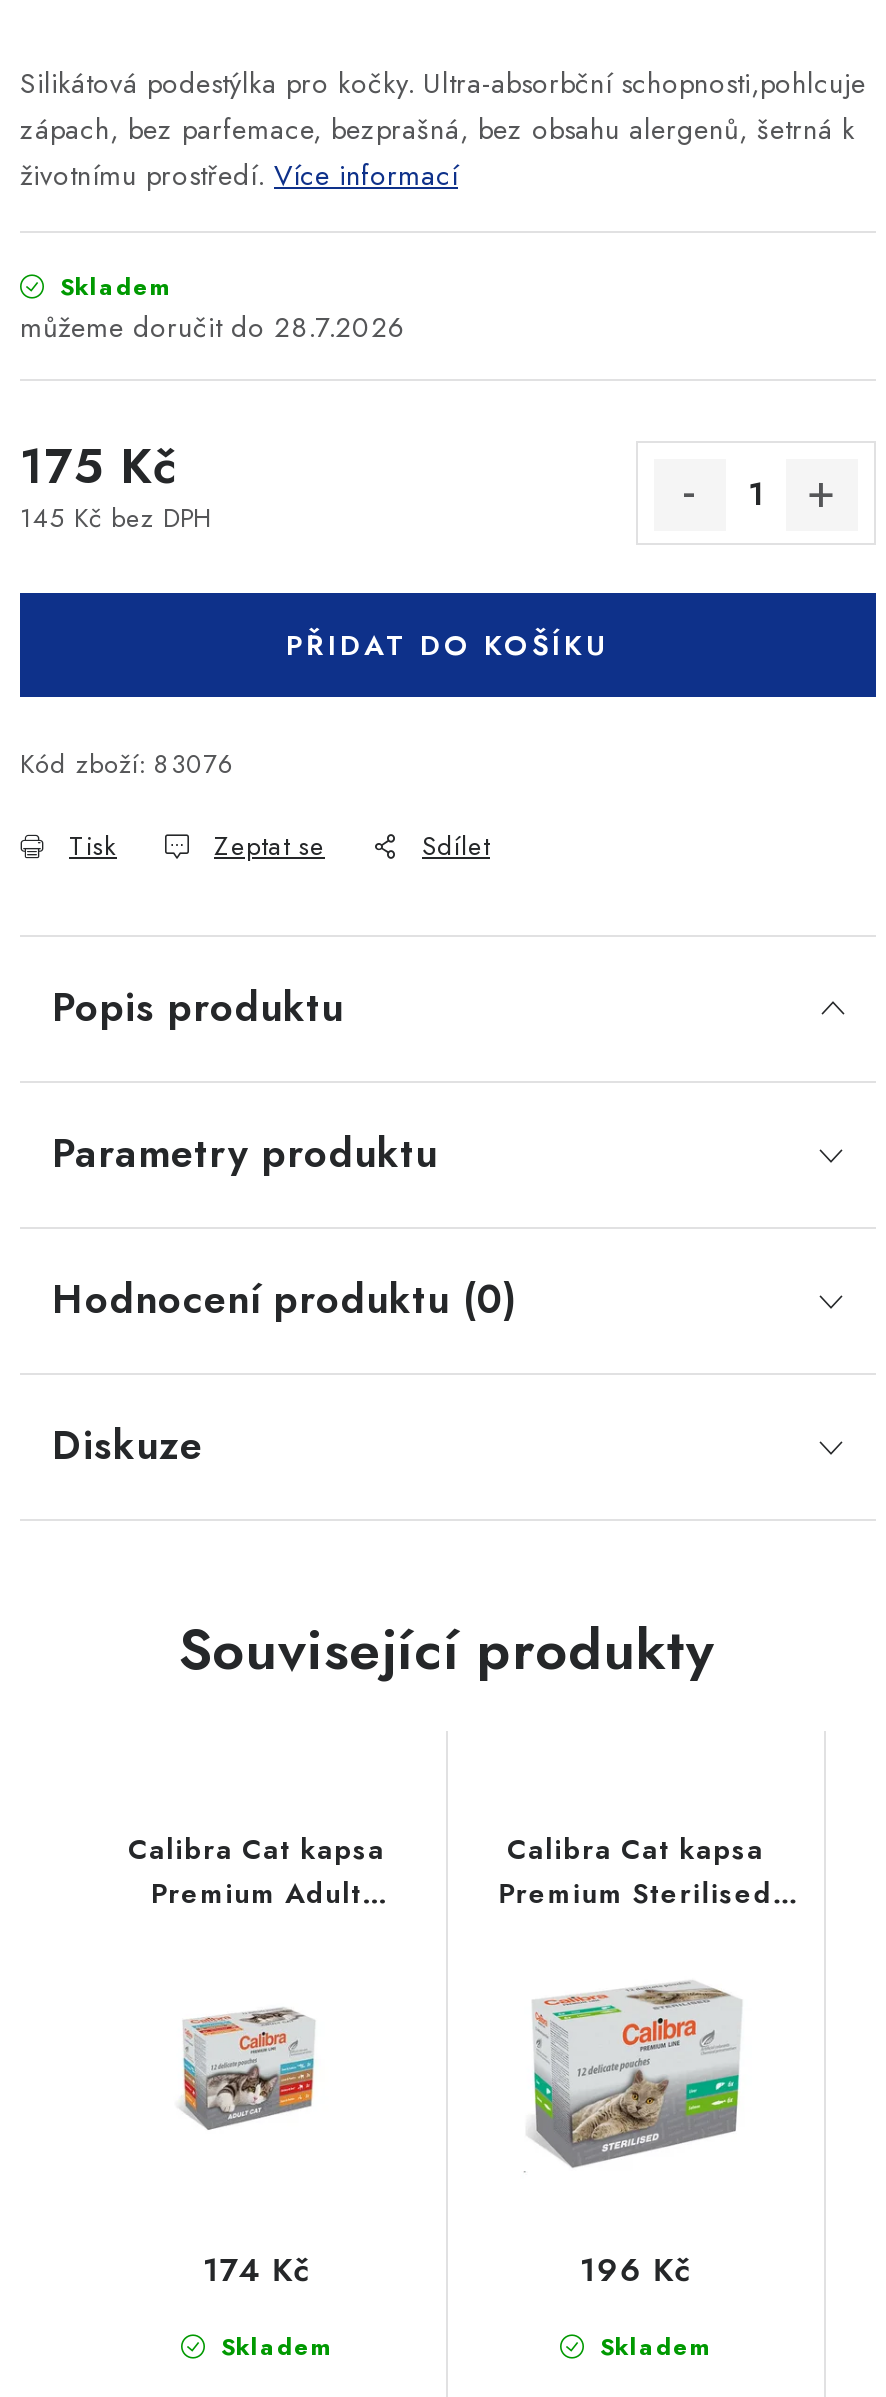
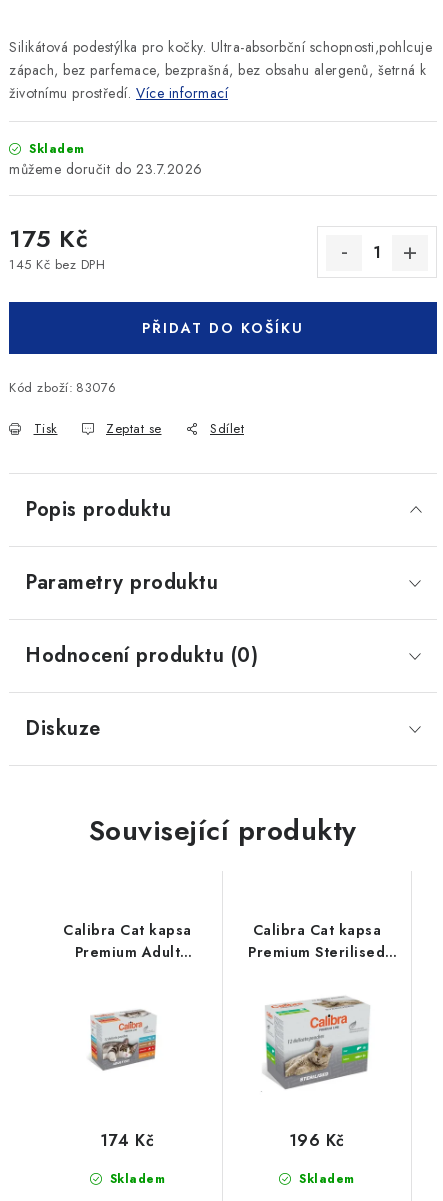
- 28.7.2026
+ 23.7.2026
